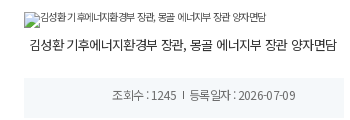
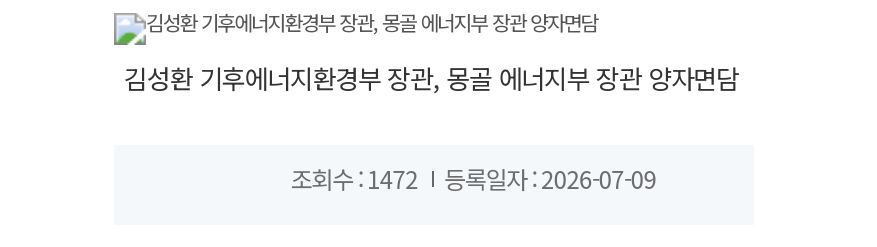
- 조회수 : 1245 등록일자 : 2026-07-09
+ 조회수 : 1472 등록일자 : 2026-07-09
